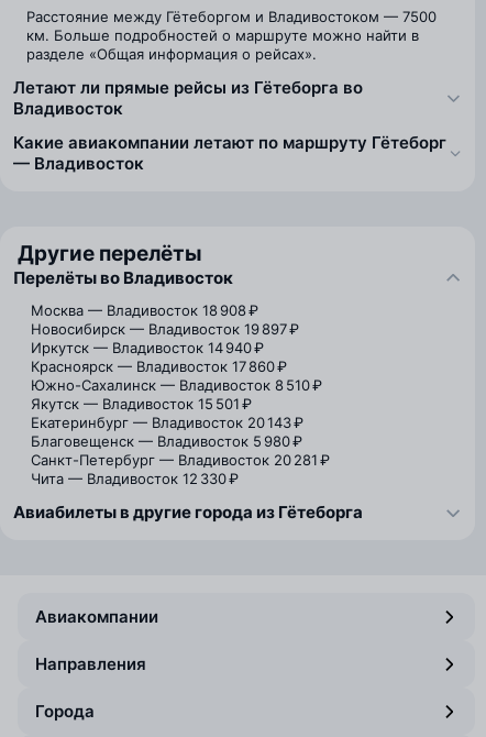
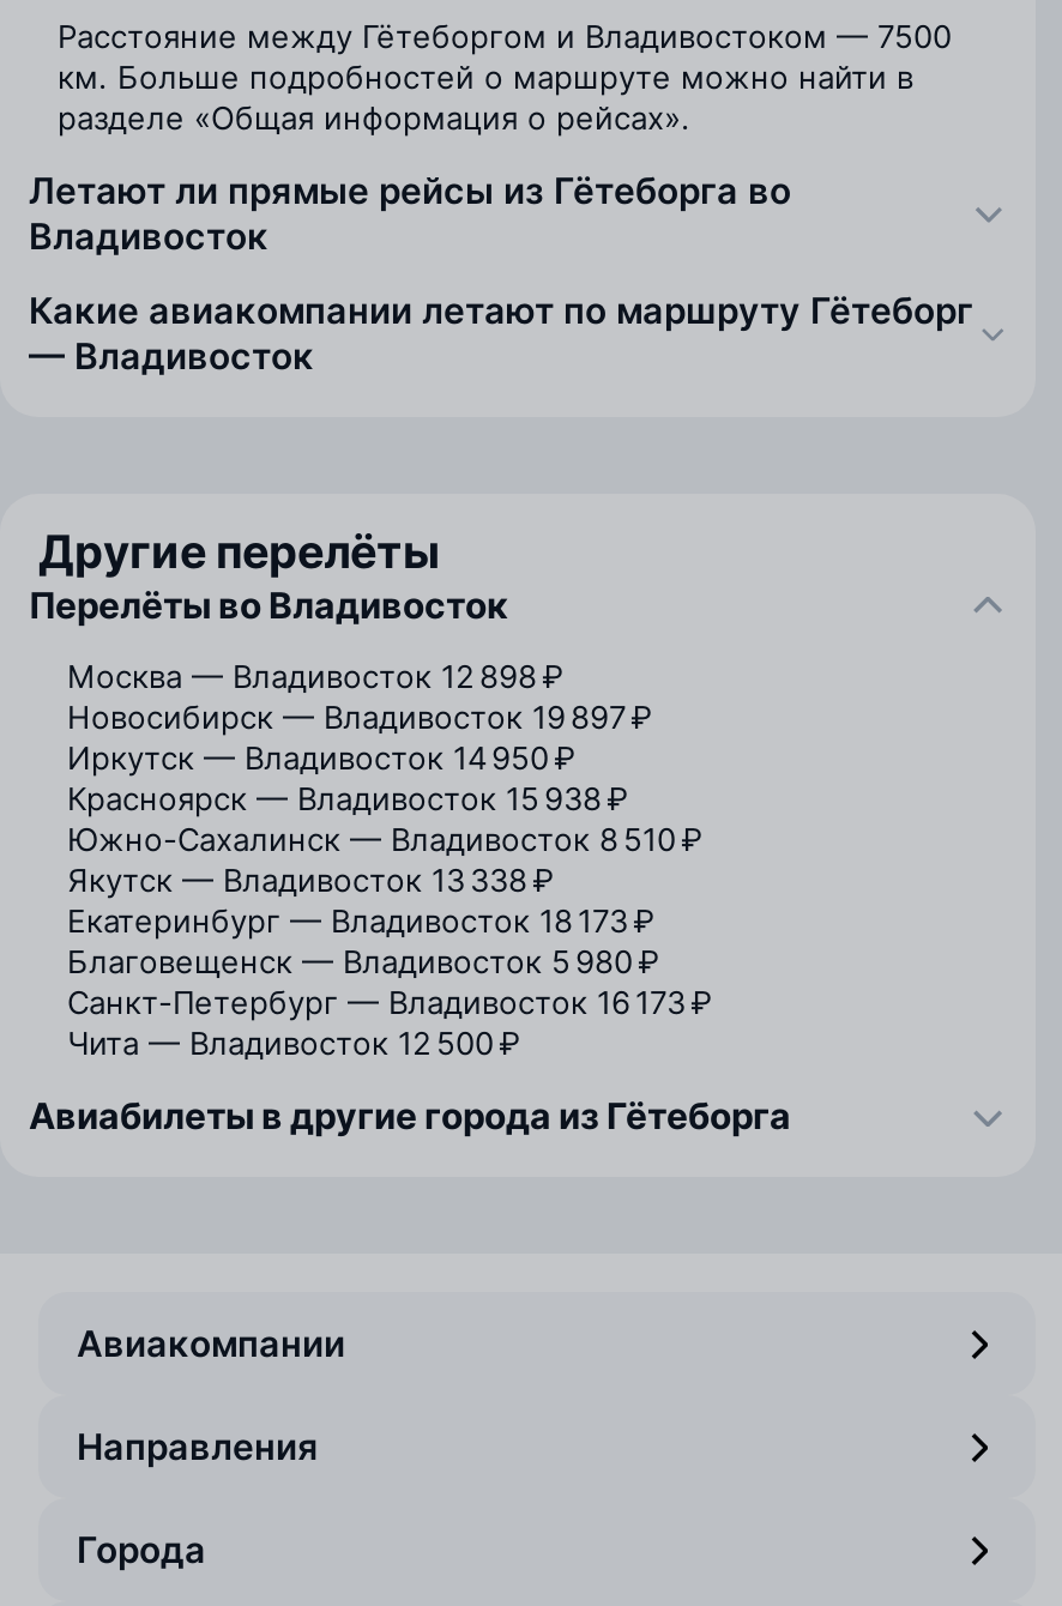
- Москва — Владивосток 18 908 ₽
+ Москва — Владивосток 12 898 ₽

- Иркутск — Владивосток 14 940 ₽
+ Иркутск — Владивосток 14 950 ₽

- Красноярск — Владивосток 17 860 ₽
+ Красноярск — Владивосток 15 938 ₽

- Якутск — Владивосток 15 501 ₽
+ Якутск — Владивосток 13 338 ₽

- Екатеринбург — Владивосток 20 143 ₽
+ Екатеринбург — Владивосток 18 173 ₽

- Санкт-Петербург — Владивосток 20 281 ₽
+ Санкт-Петербург — Владивосток 16 173 ₽

- Чита — Владивосток 12 330 ₽
+ Чита — Владивосток 12 500 ₽
